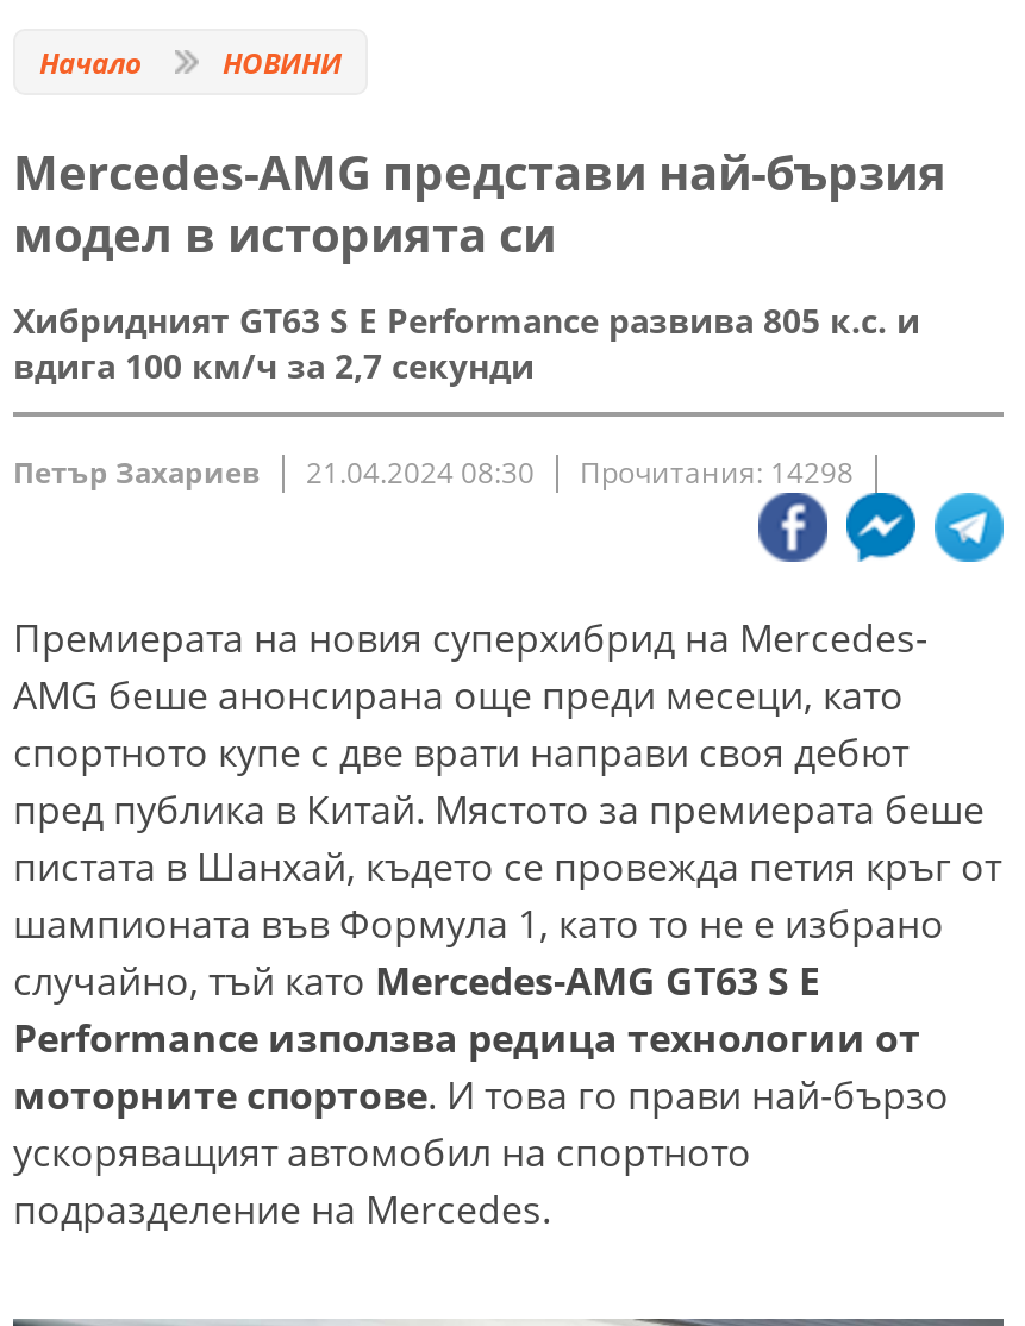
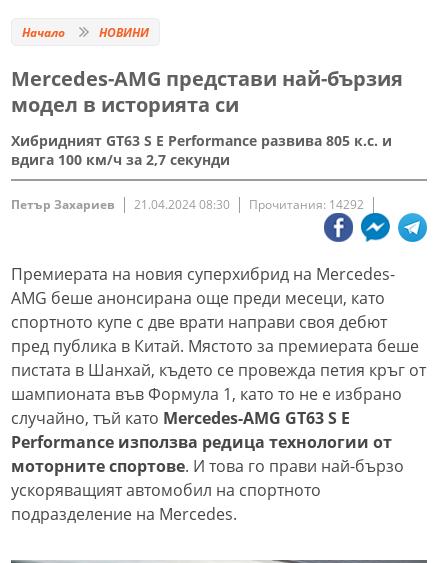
- Петър Захариев 21.04.2024 08:30 Прочитания: 14298
+ Петър Захариев 21.04.2024 08:30 Прочитания: 14292
